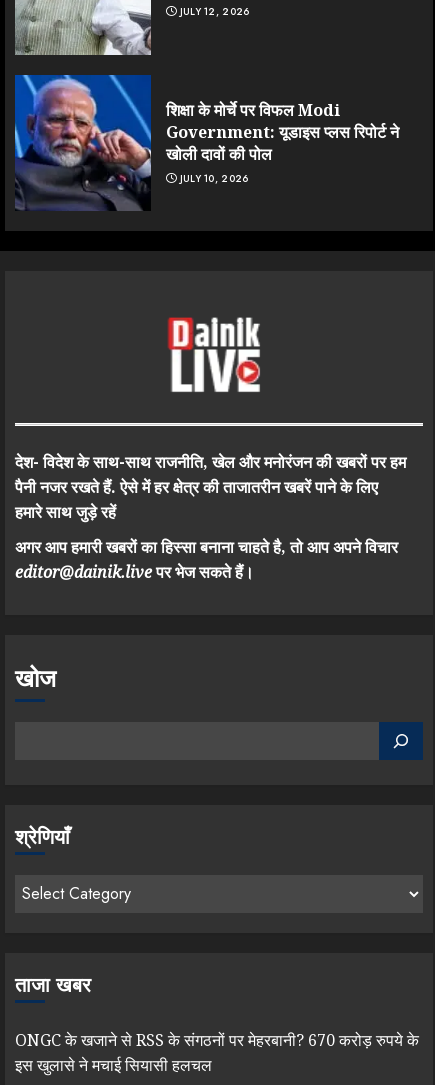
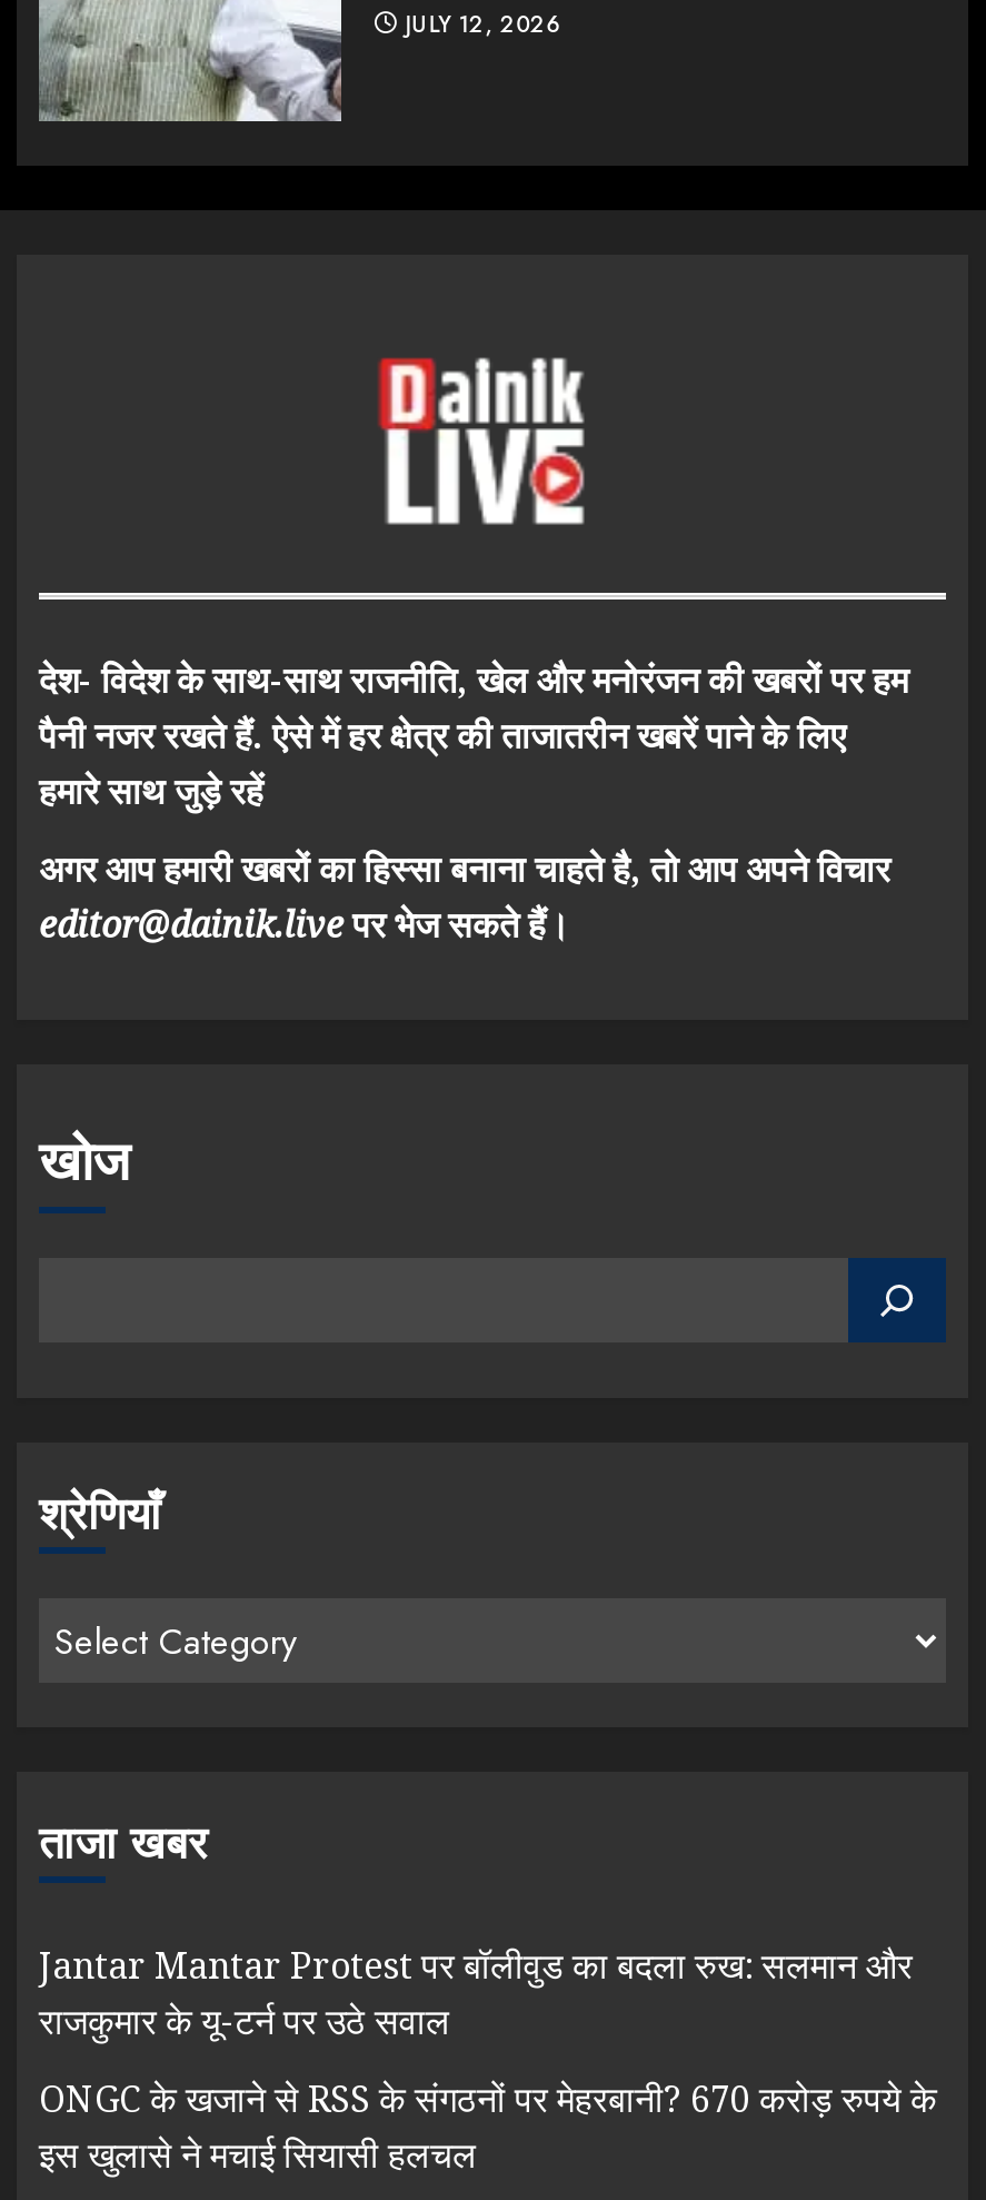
- [image]
- शिक्षा के मोर्चे पर विफल Modi
- Government: यूडाइस प्लस रिपोर्ट ने
- खोली दावों की पोल
- JULY 10, 2026

moved up: [image]

moved up: देश- विदेश के साथ-साथ राजनीति, खेल और मनोरंजन की खबरों पर हम | पैनी नजर रखते हैं. ऐसे में हर क्षेत्र की ताजातरीन खबरें पाने के लिए | हमारे साथ जुड़े रहें | अगर आप हमारी खबरों का हिस्सा बनाना चाहते है, तो आप अपने विचार | editor@dainik.liveपर भेज सकते हैं। | खोज | श्रेणियाँ | ताजा खबर

+ Jantar Mantar Protest पर बॉलीवुड का बदला रुख: सलमान और
+ राजकुमार के यू-टर्न पर उठे सवाल
